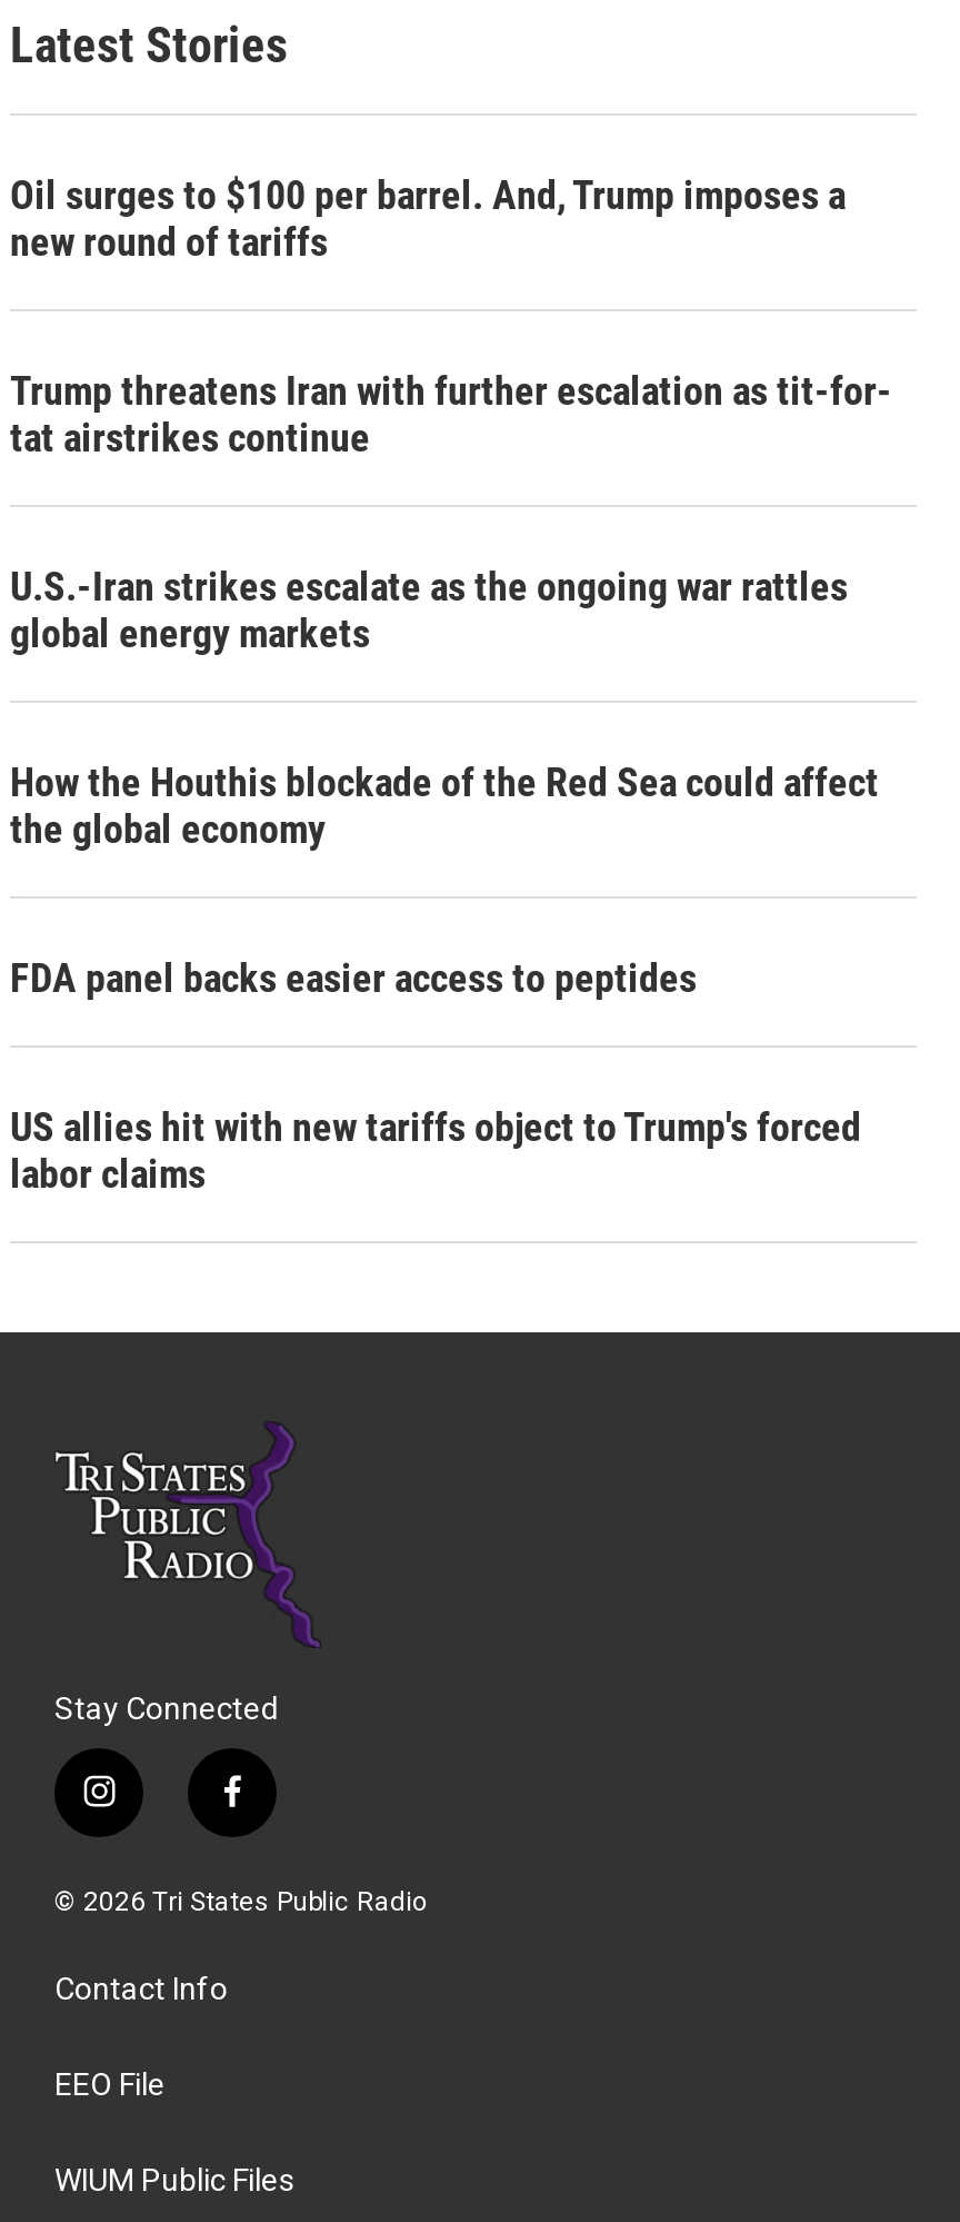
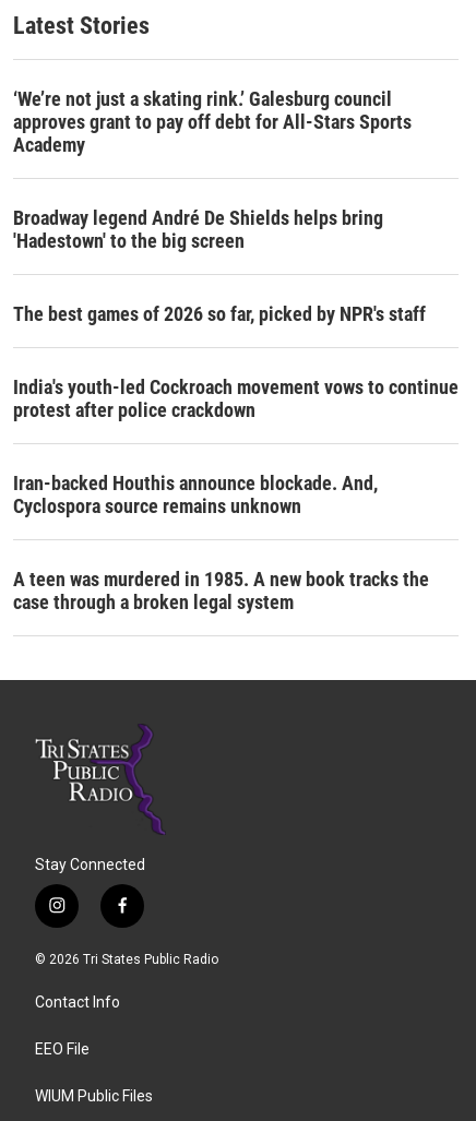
- Oil surges to $100 per barrel. And, Trump imposes a
- new round of tariffs
+ ‘We’re not just a skating rink.’ Galesburg council
+ approves grant to pay off debt for All-Stars Sports
+ Academy

- Trump threatens Iran with further escalation as tit-for-
- tat airstrikes continue
+ Broadway legend André De Shields helps bring
+ 'Hadestown' to the big screen

- U.S.-Iran strikes escalate as the ongoing war rattles
- global energy markets
+ The best games of 2026 so far, picked by NPR's staff

- How the Houthis blockade of the Red Sea could affect
- the global economy
+ India's youth-led Cockroach movement vows to continue
+ protest after police crackdown

- FDA panel backs easier access to peptides
+ Iran-backed Houthis announce blockade. And,
+ Cyclospora source remains unknown

- US allies hit with new tariffs object to Trump's forced
- labor claims
+ A teen was murdered in 1985. A new book tracks the
+ case through a broken legal system
